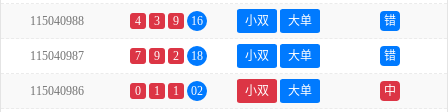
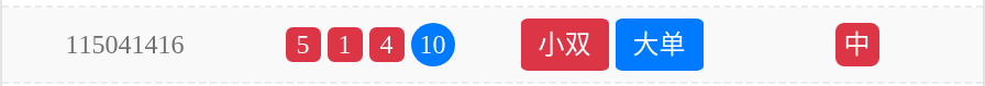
- 115040988
+ 115041416
+ 5
+ 1

- 3
- 9
- 16
- 小双
- 大单
- 错
- 115040987
- 7
- 9
- 2
- 18
- 小双
- 大单
- 错
- 115040986
- 0
- 1
- 1
- 02
+ 10
